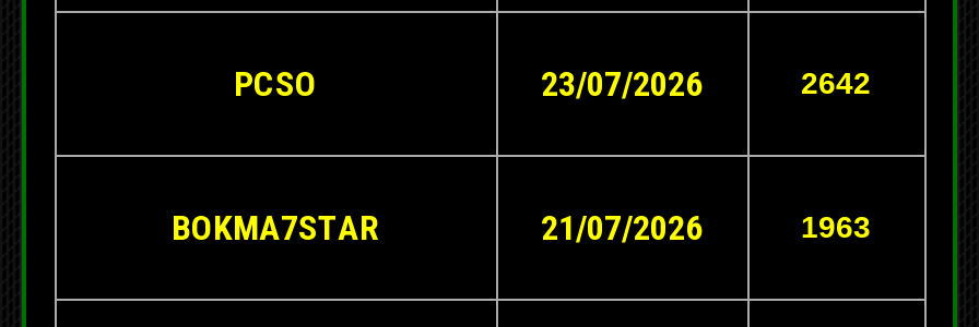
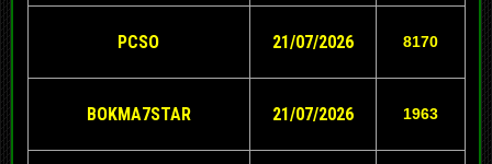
- 23/07/2026
+ 21/07/2026

- 2642
+ 8170
